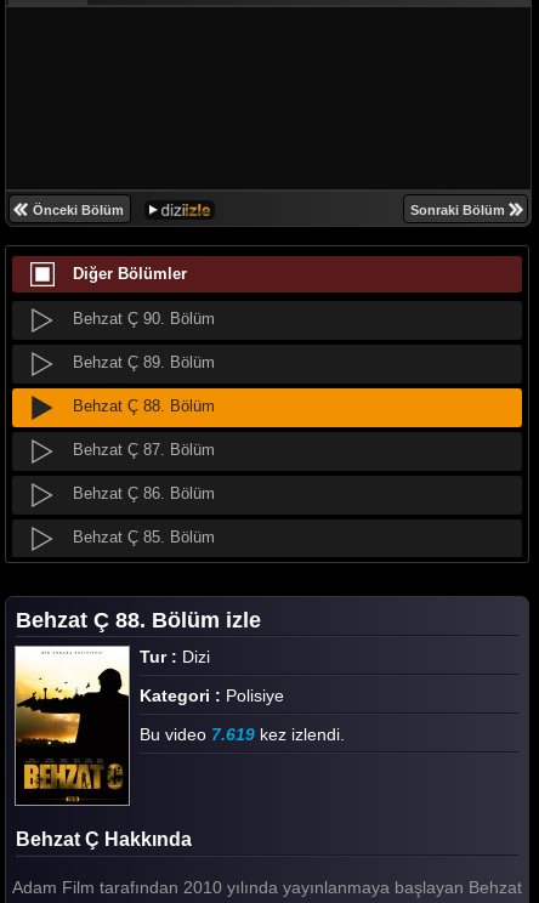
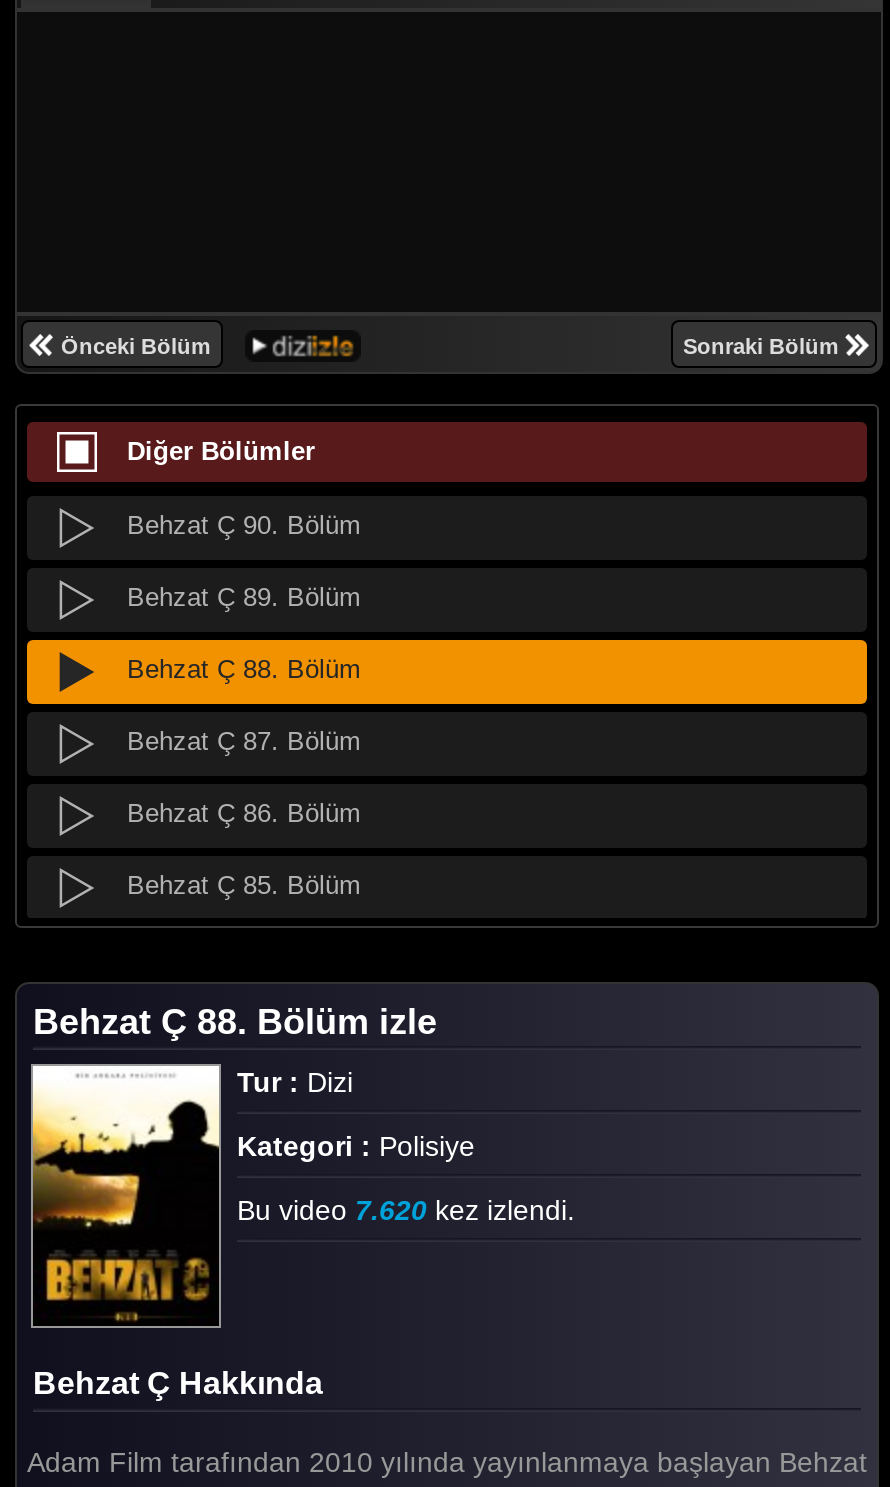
- Bu video 7.619 kez izlendi.
+ Bu video 7.620 kez izlendi.
